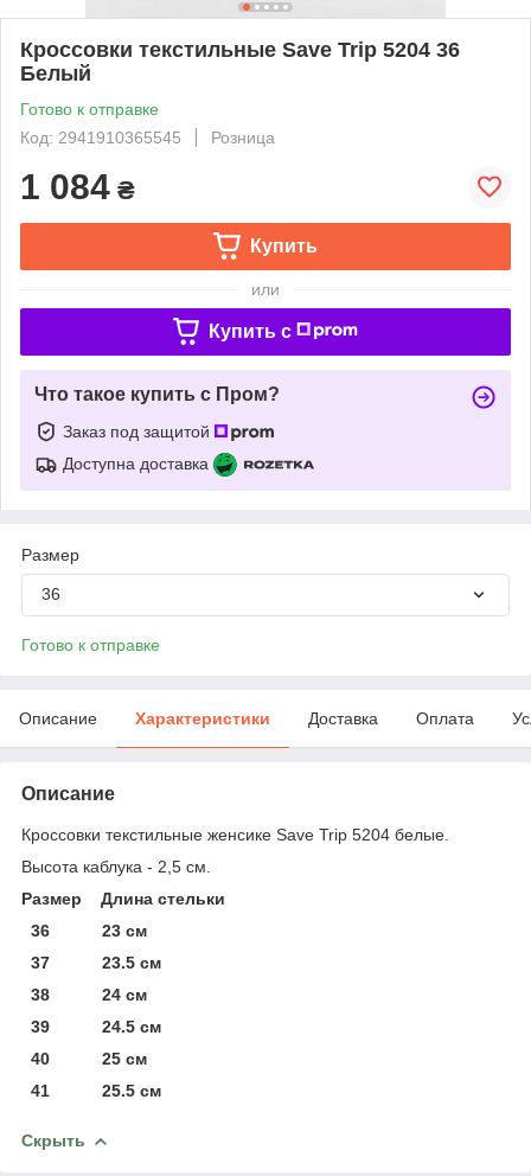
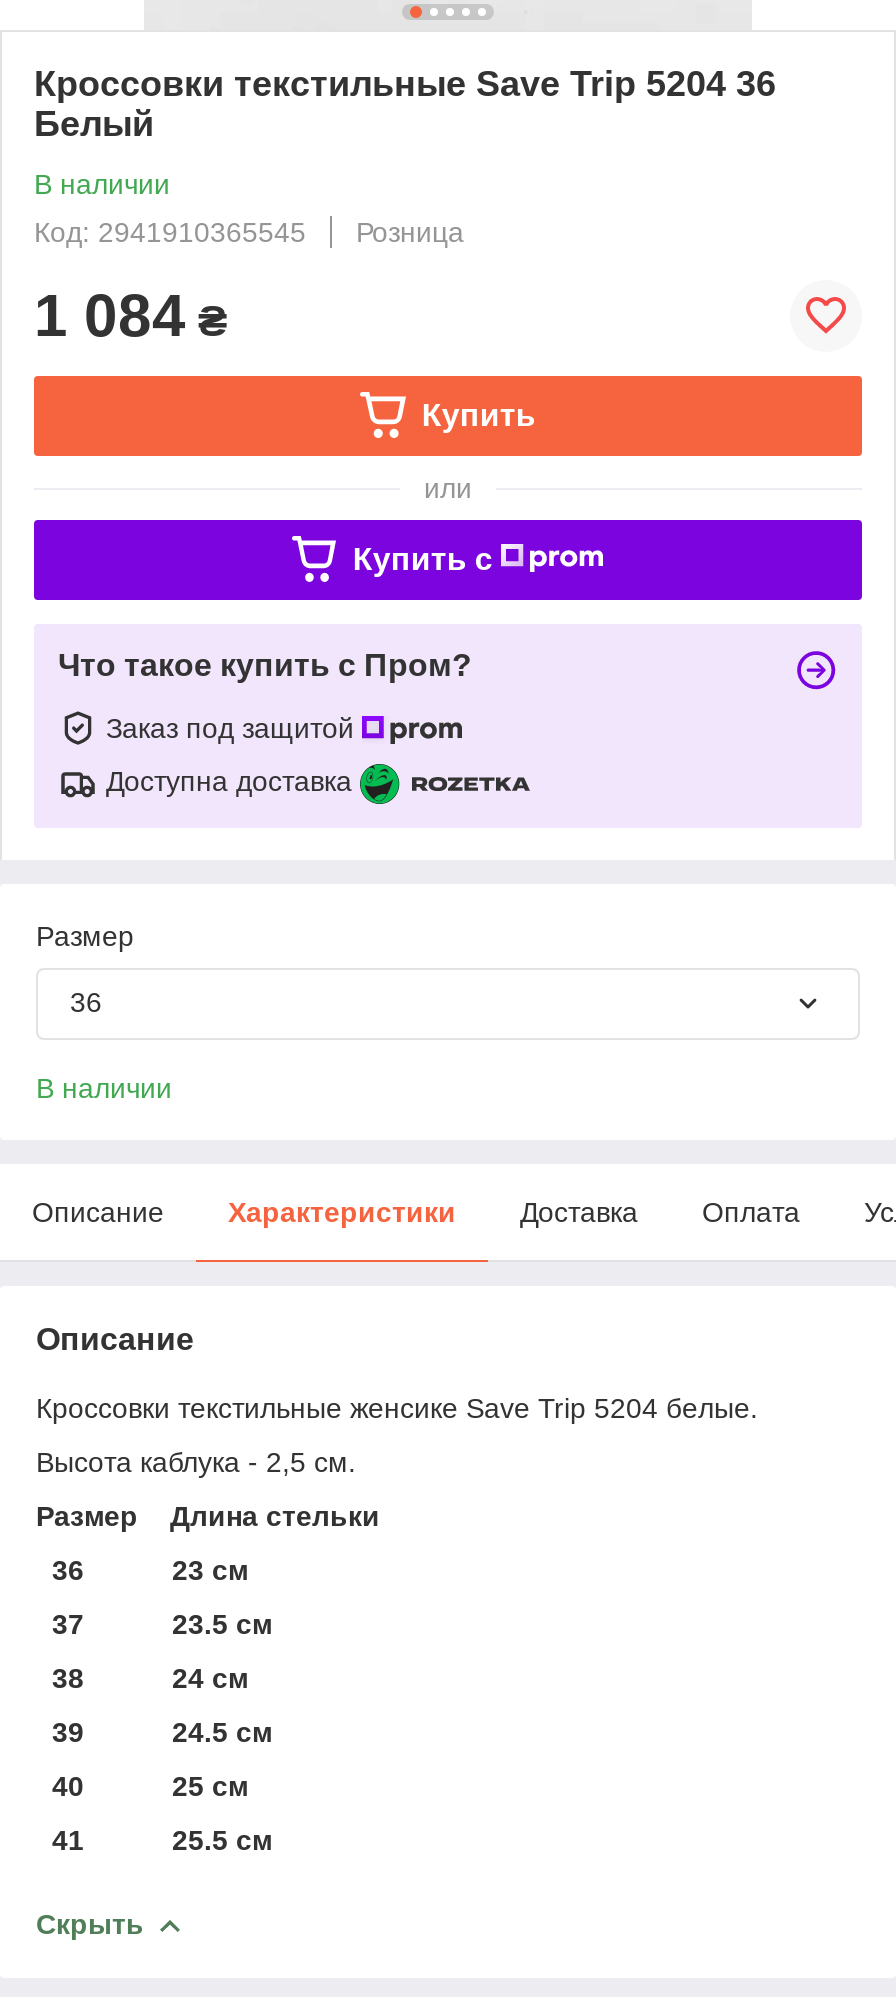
- Готово к отправке
+ В наличии

- Готово к отправке
+ В наличии
